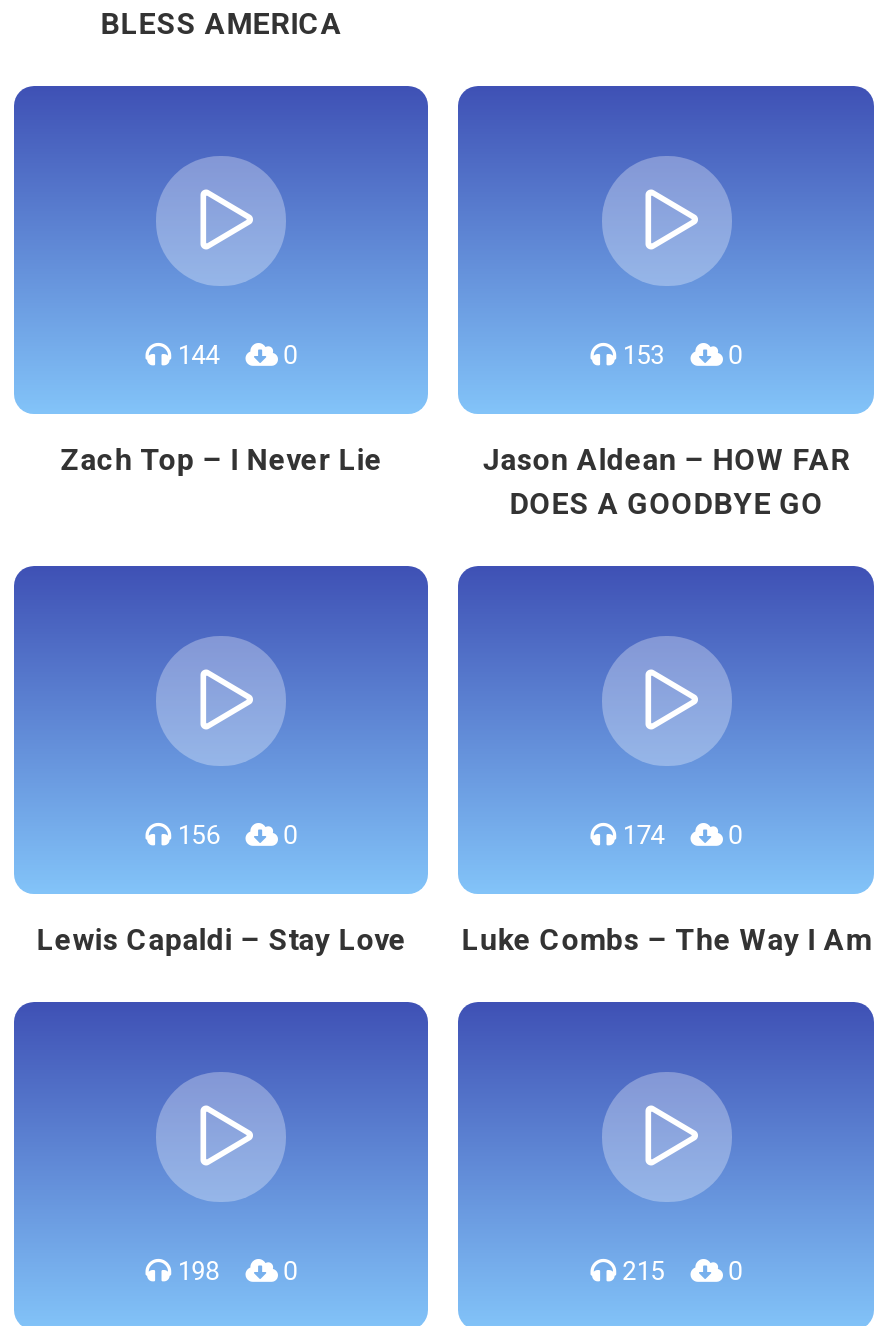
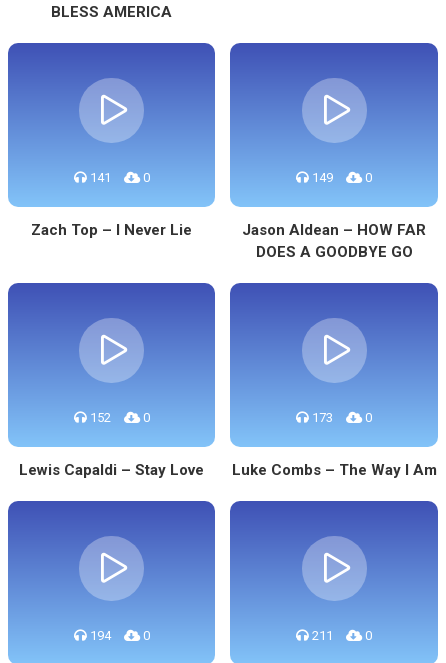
- 144 0
+ 141 0

- 153 0
+ 149 0

- 156 0
+ 152 0

- 174 0
+ 173 0

- 198 0
+ 194 0

- 215 0
+ 211 0
